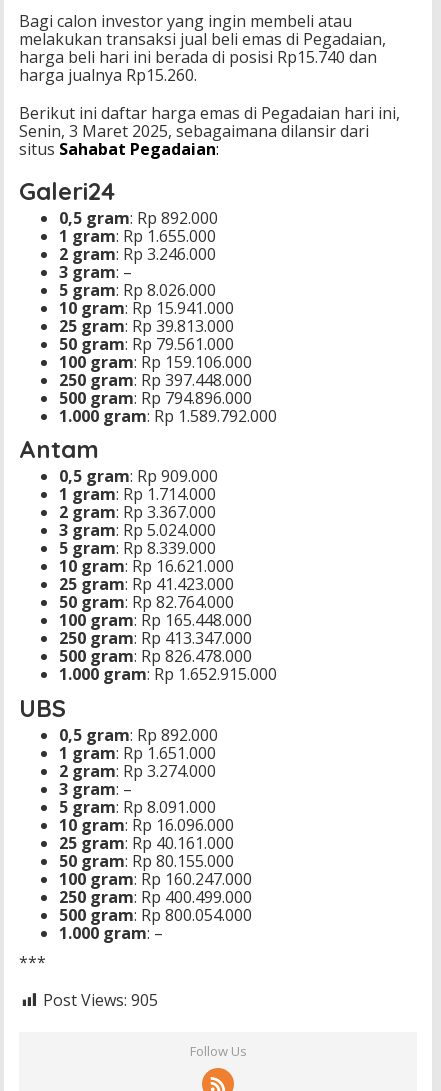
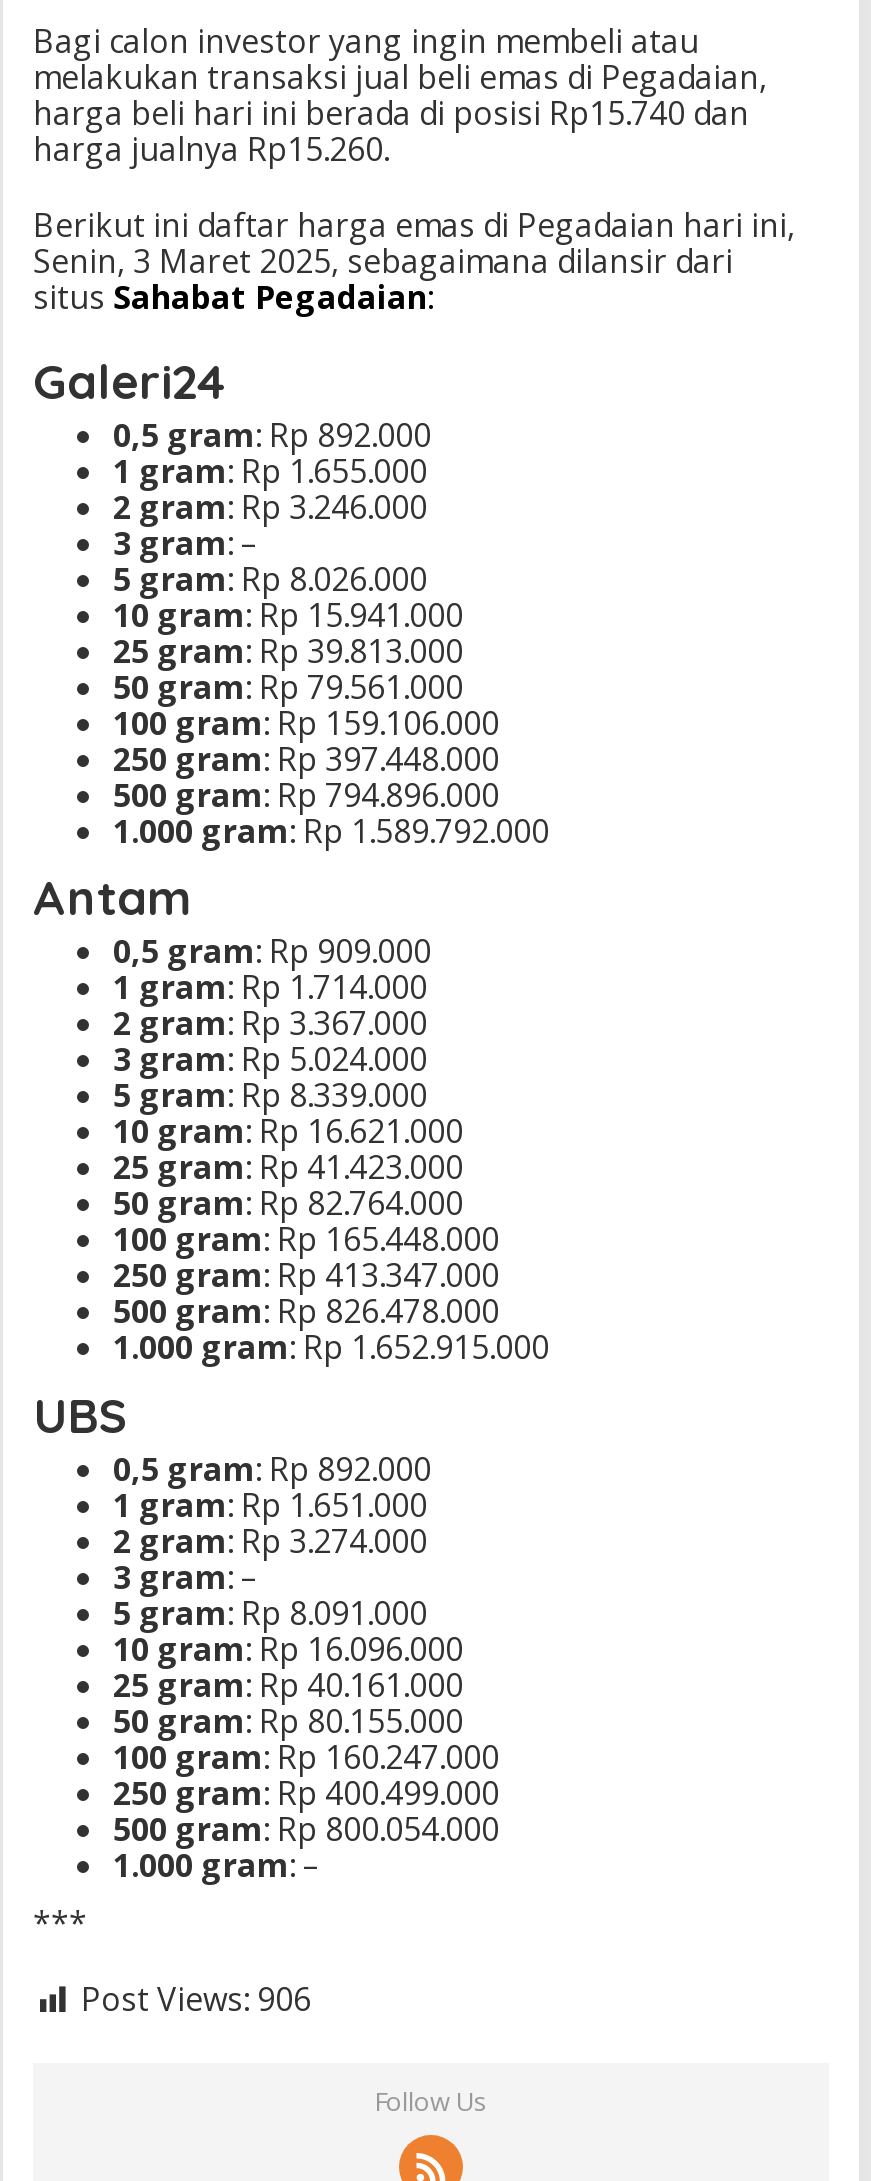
- Post Views: 905
+ Post Views: 906
